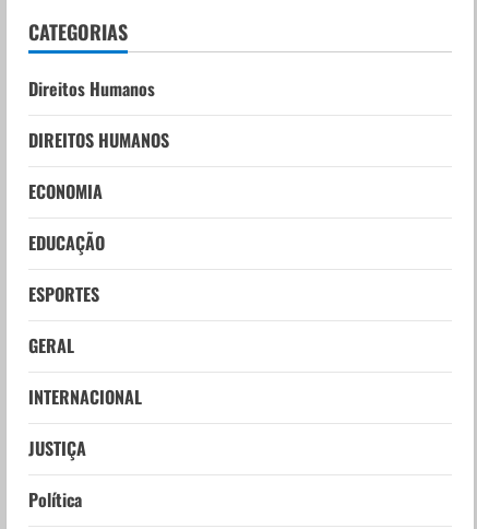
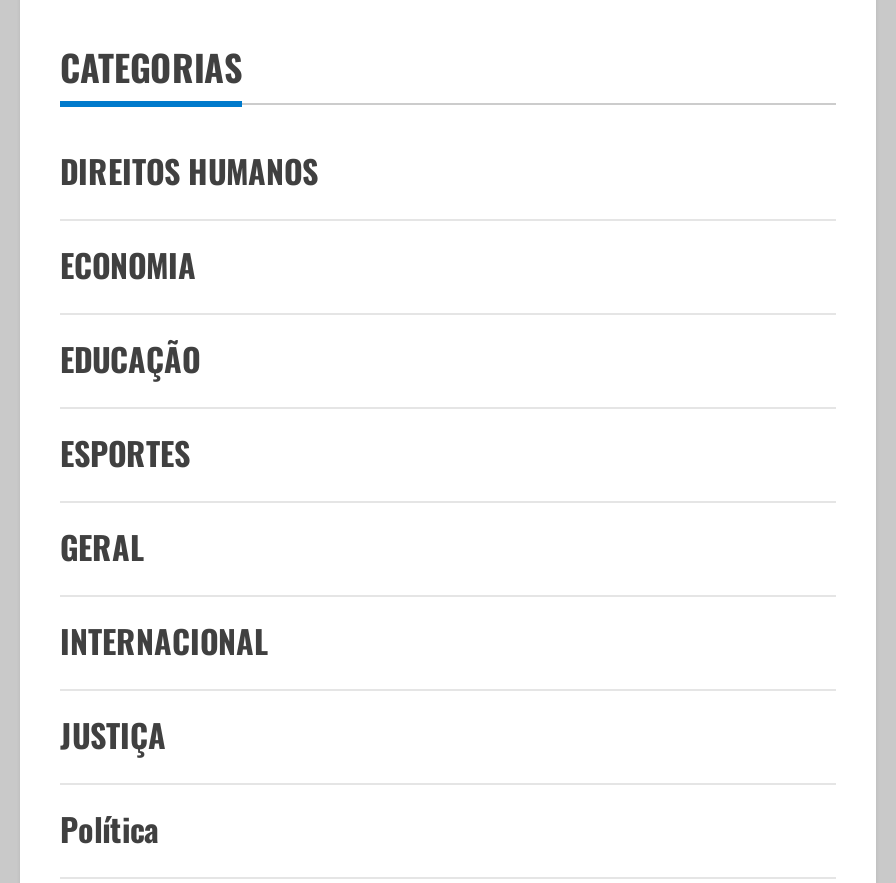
- Direitos Humanos
